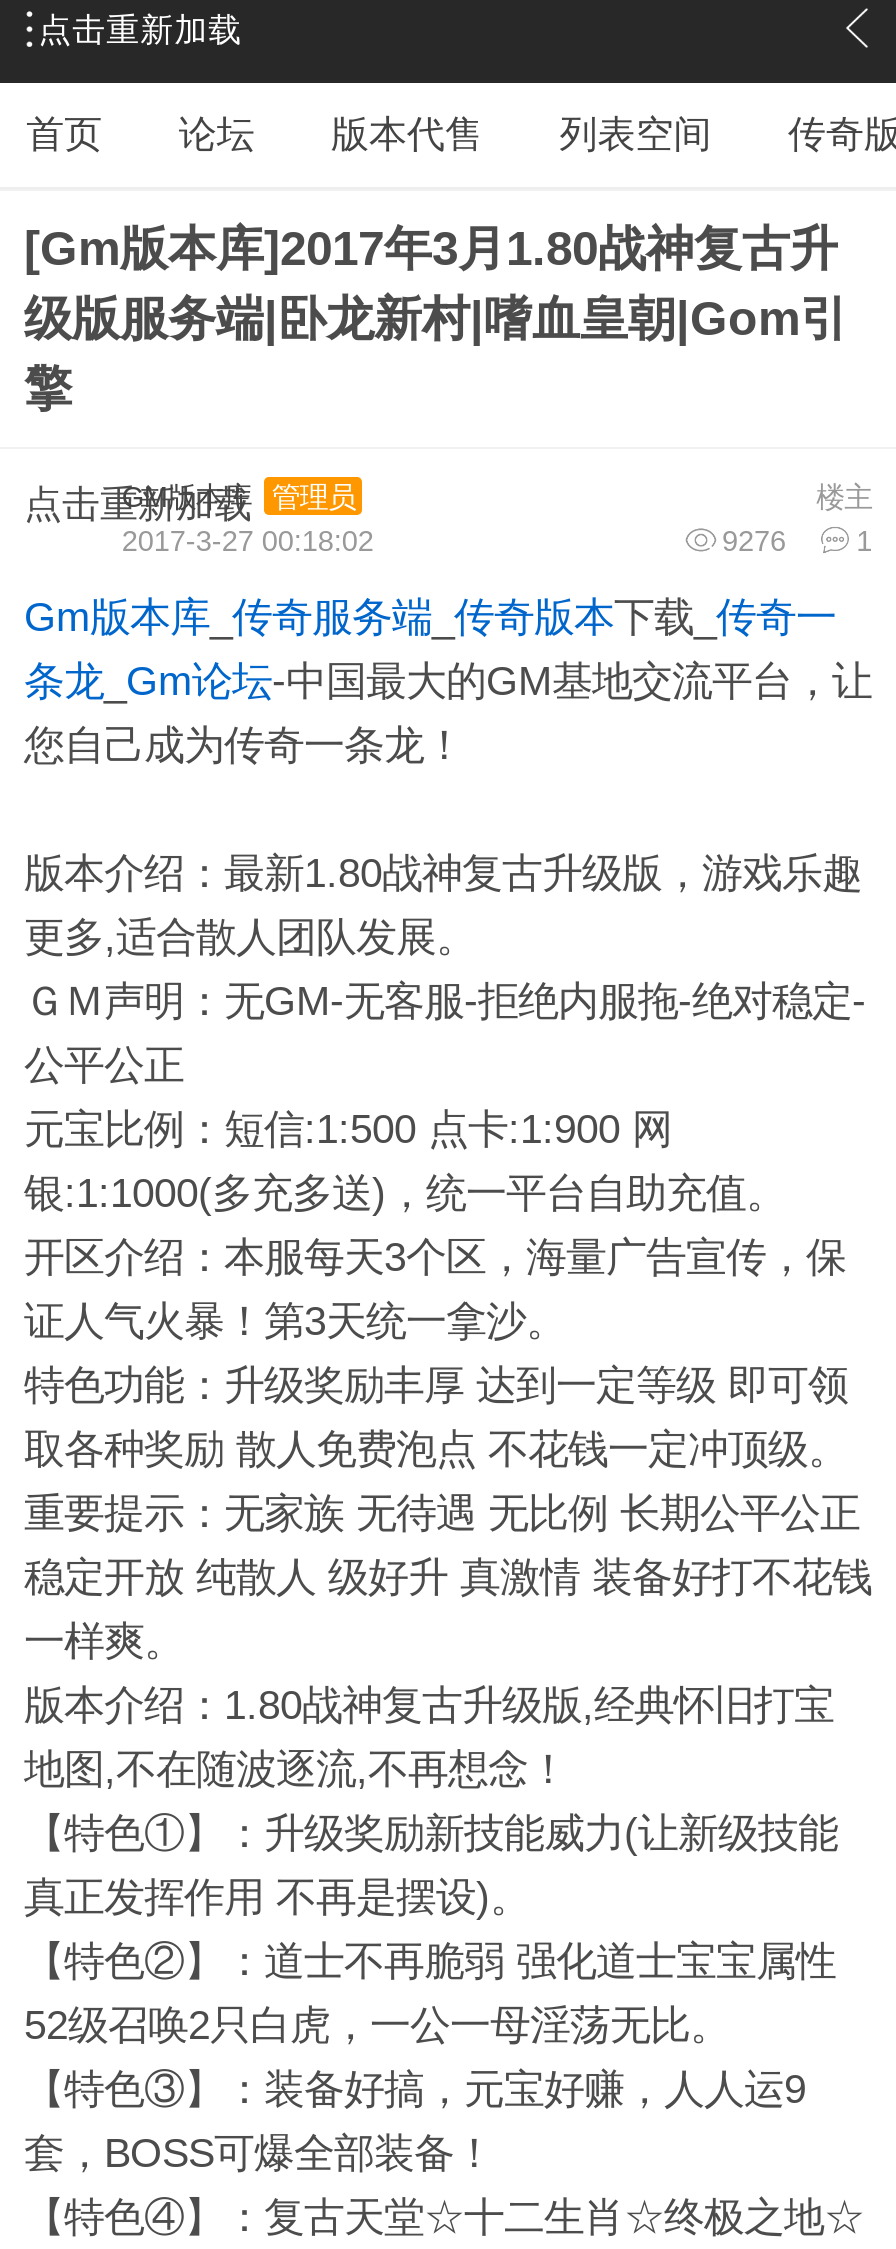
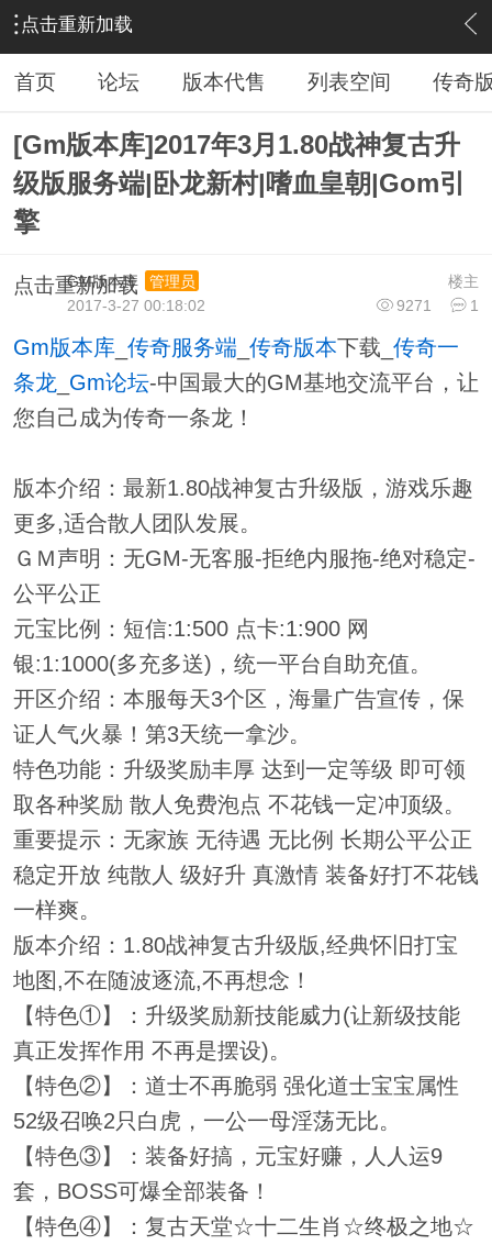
- 9276 1
+ 9271 1
